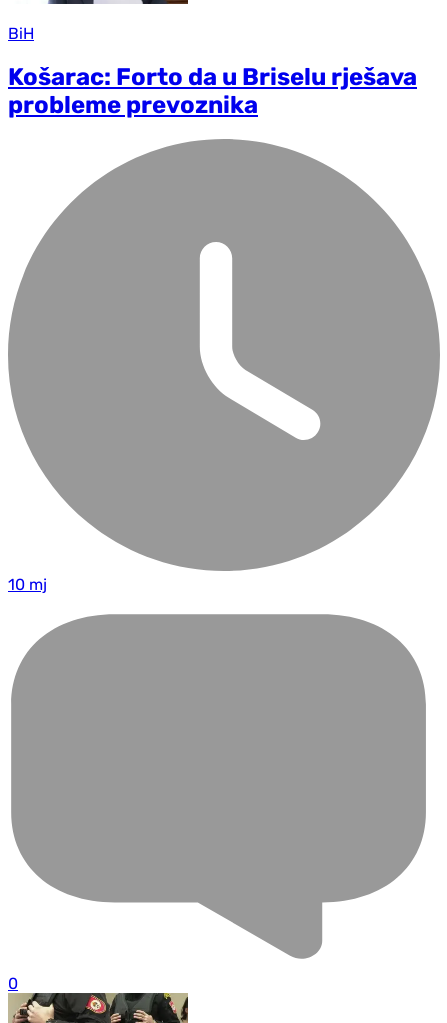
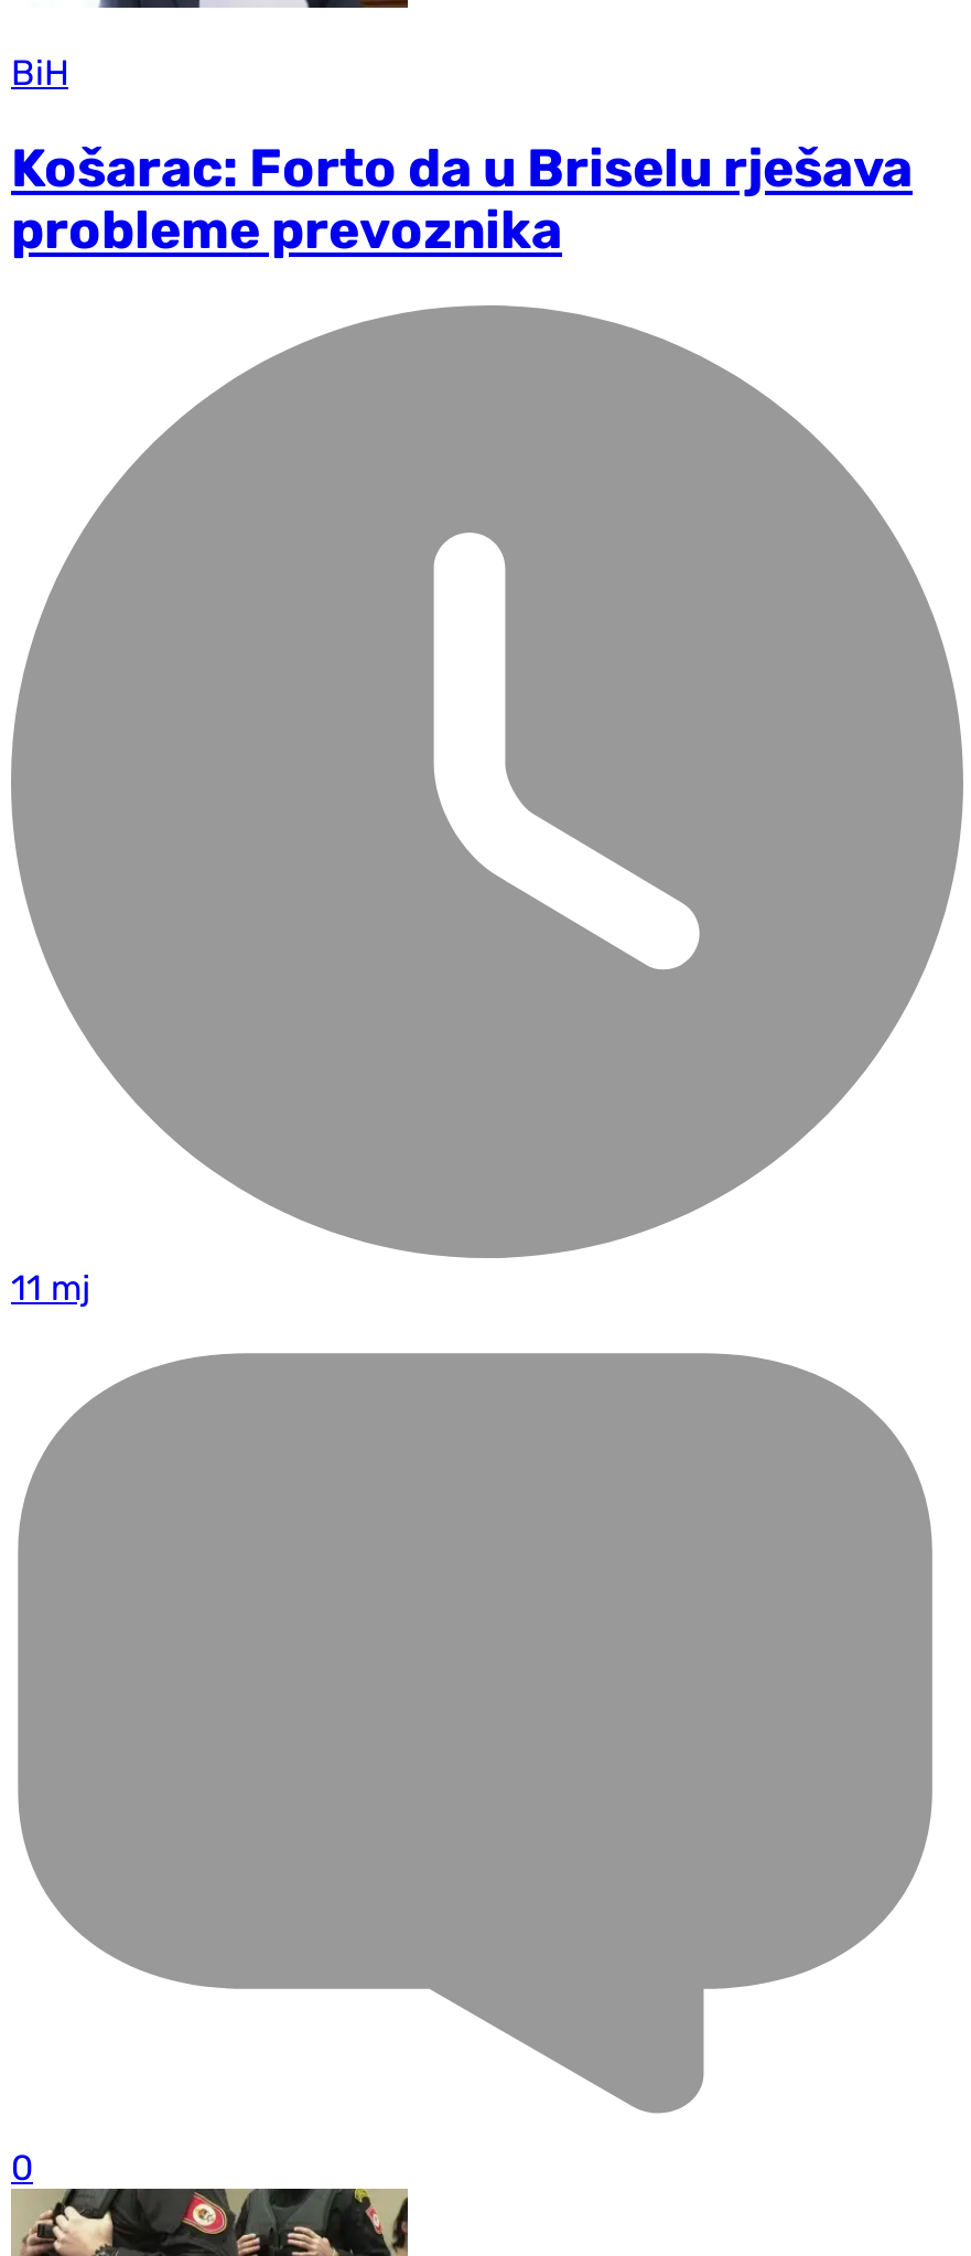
- 10 mj
+ 11 mj
